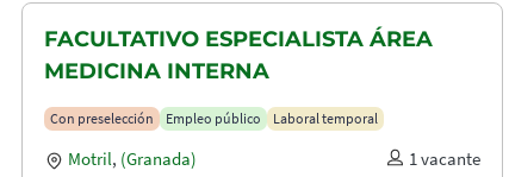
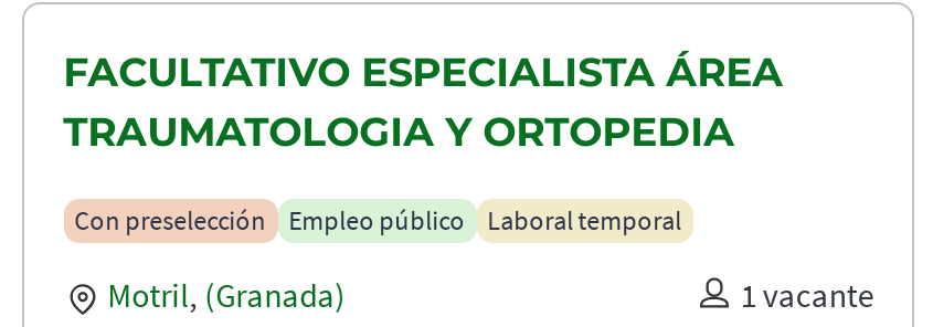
- MEDICINA INTERNA
+ TRAUMATOLOGIA Y ORTOPEDIA
